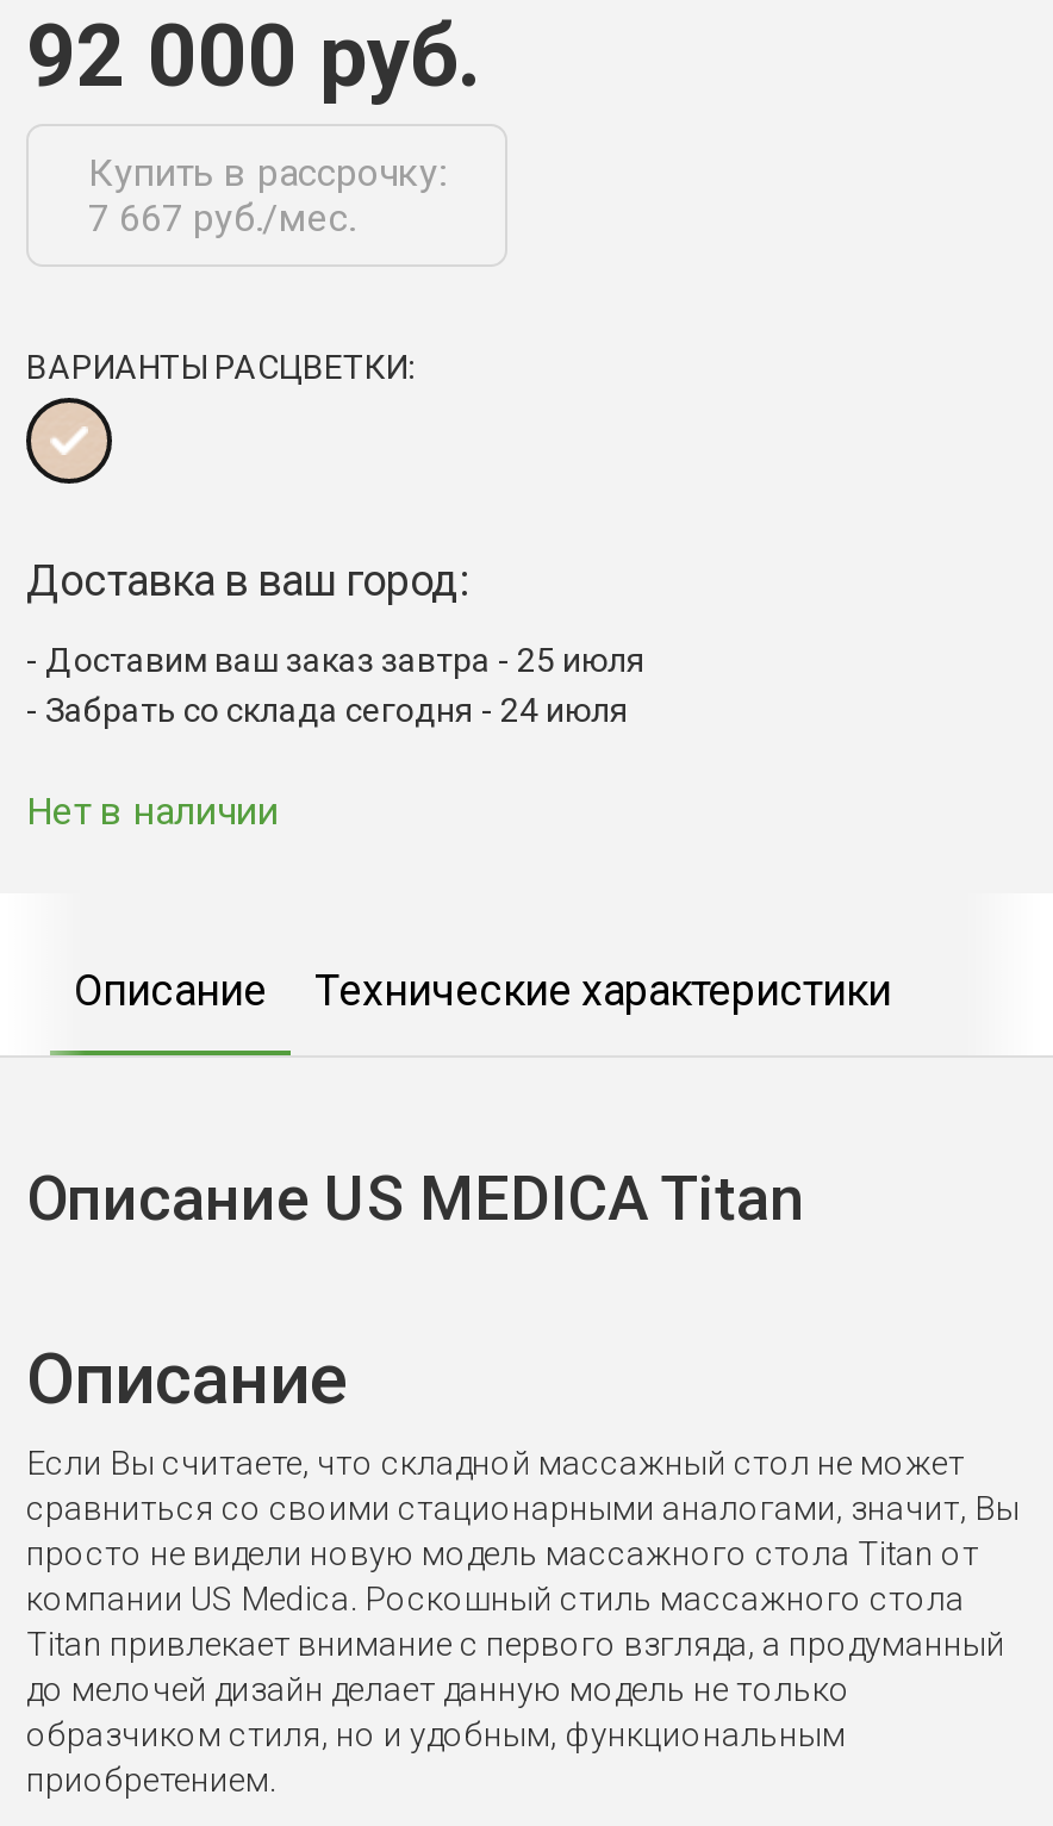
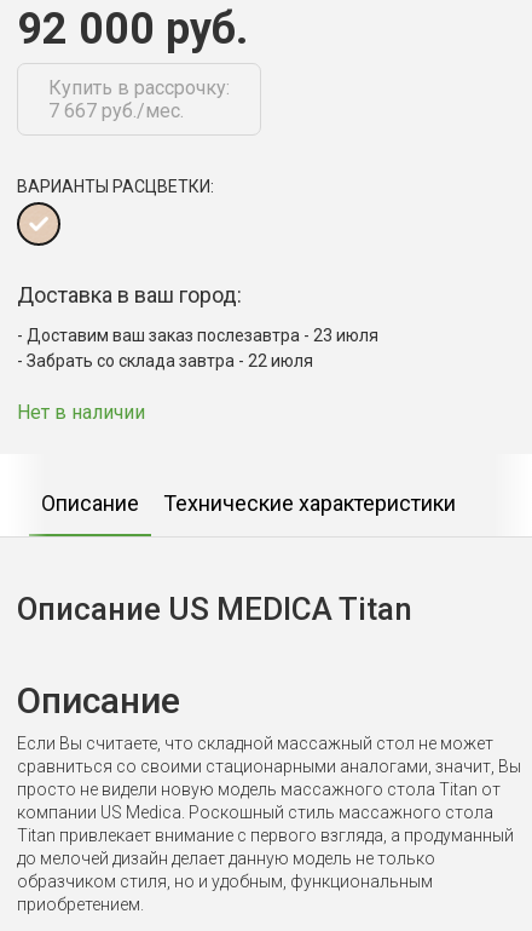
- Доставим ваш заказ завтра - 25 июля
+ Доставим ваш заказ послезавтра - 23 июля

- Забрать со склада сегодня - 24 июля
+ Забрать со склада завтра - 22 июля
